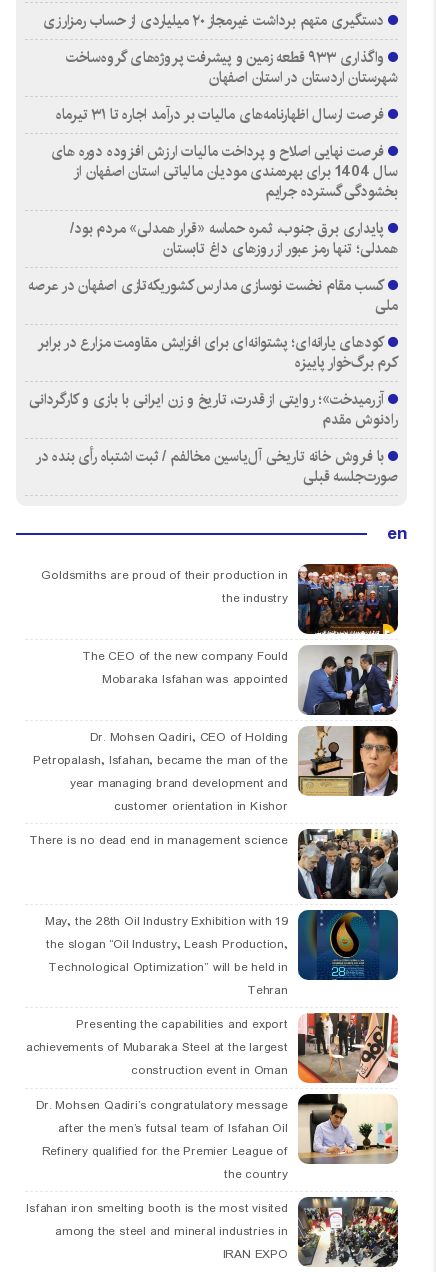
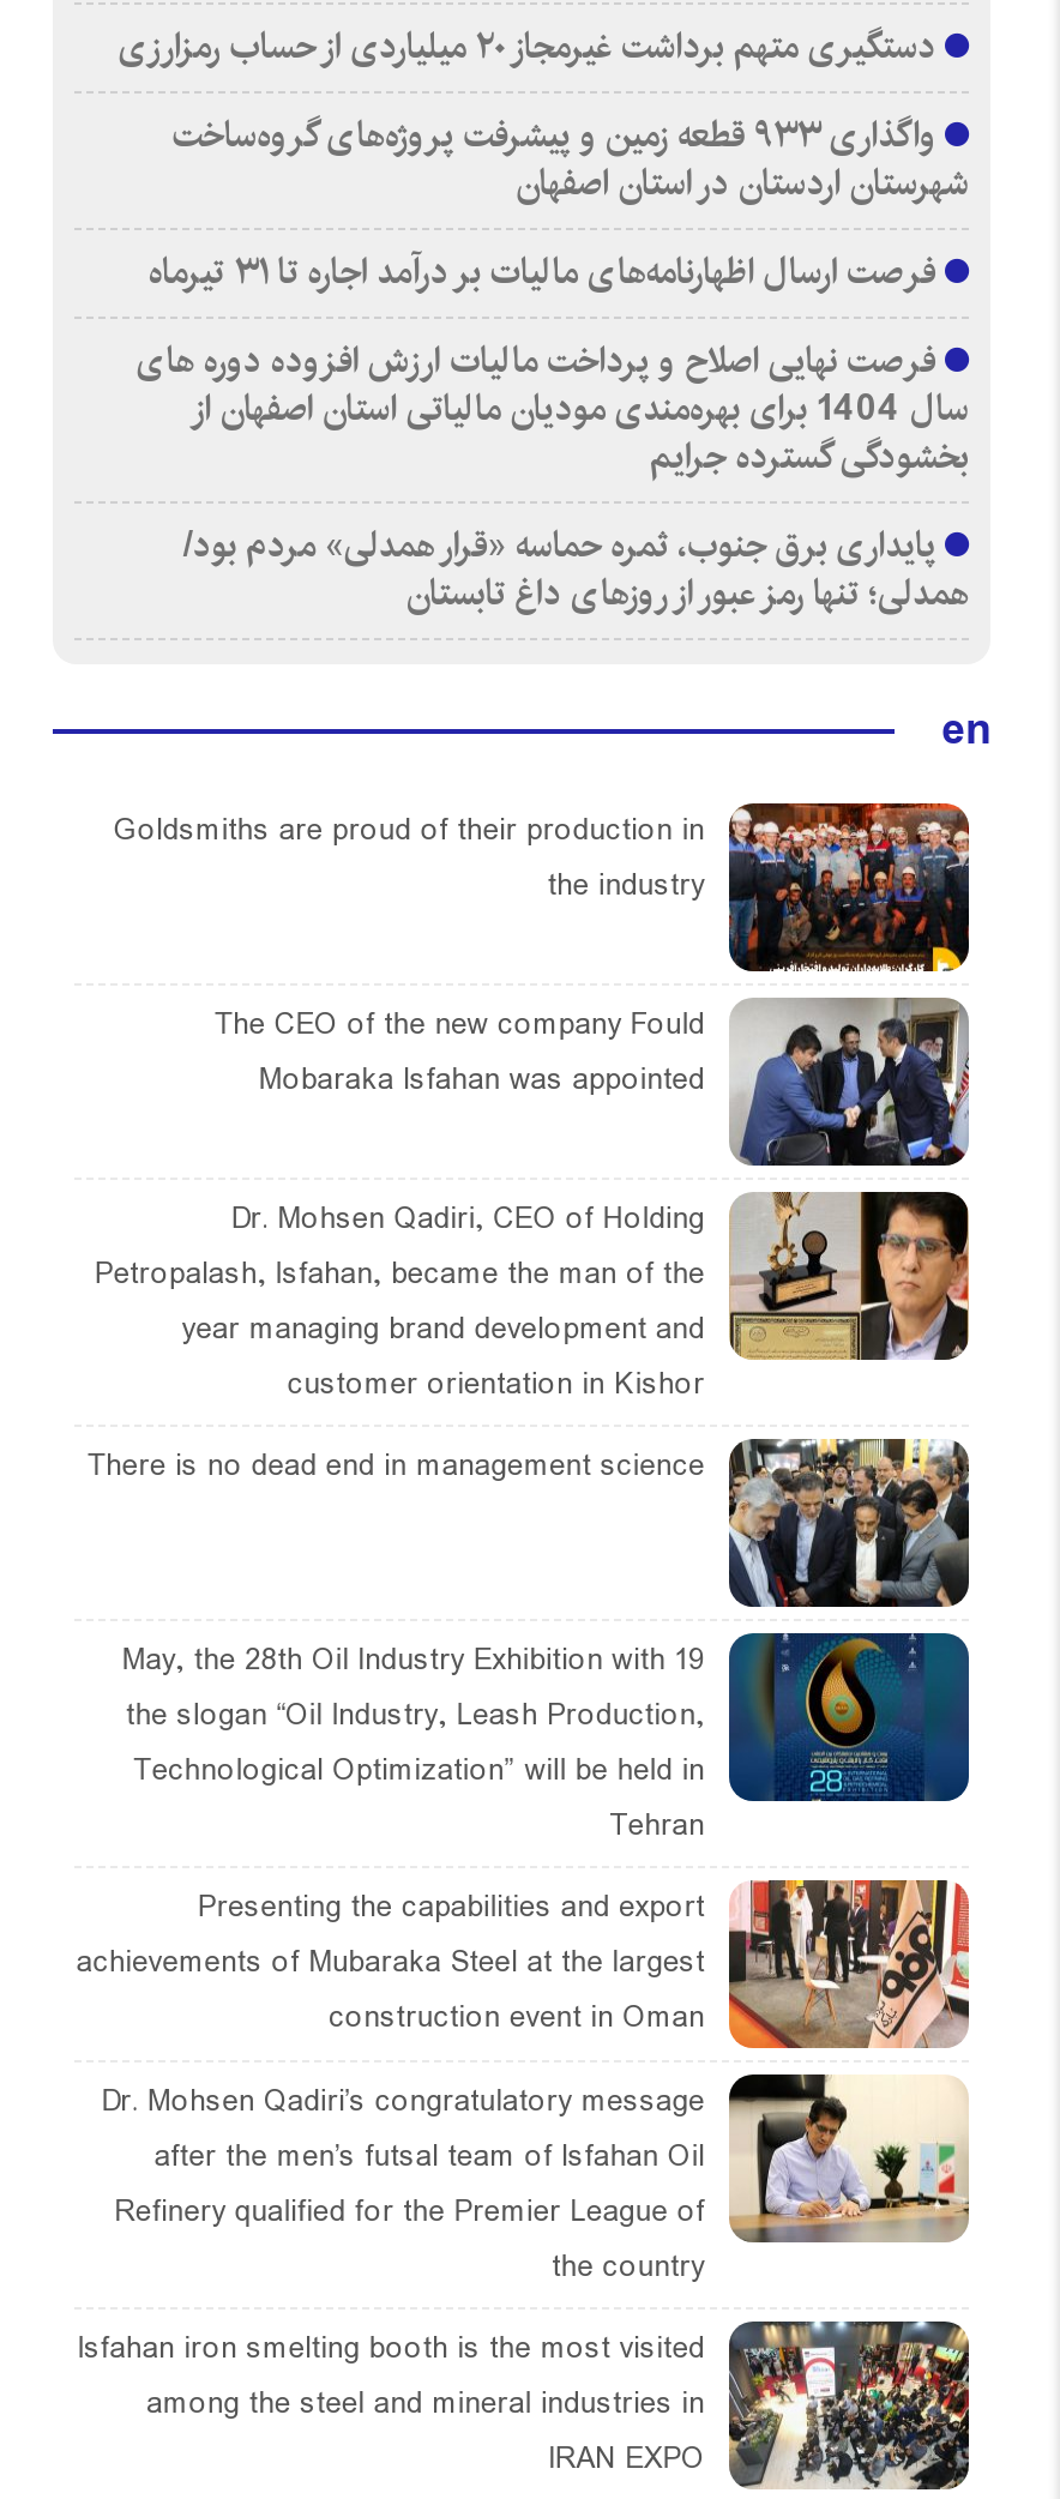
- کسب مقام نخست نوسازی مدارس کشوریکه‌تازی اصفهان در عرصه
- ملی
- کودهای یارانه‌ای؛ پشتوانه‌ای برای افزایش مقاومت مزارع در برابر
- کرم برگ‌خوار پاییزه
- آزرمیدخت»؛ روایتی از قدرت، تاریخ و زن ایرانی با بازی و کارگردانی
- رادنوش مقدم
- با فروش خانه تاریخی آل‌یاسین مخالفم / ثبت اشتباه رأی بنده در
- صورت‌جلسه قبلی
